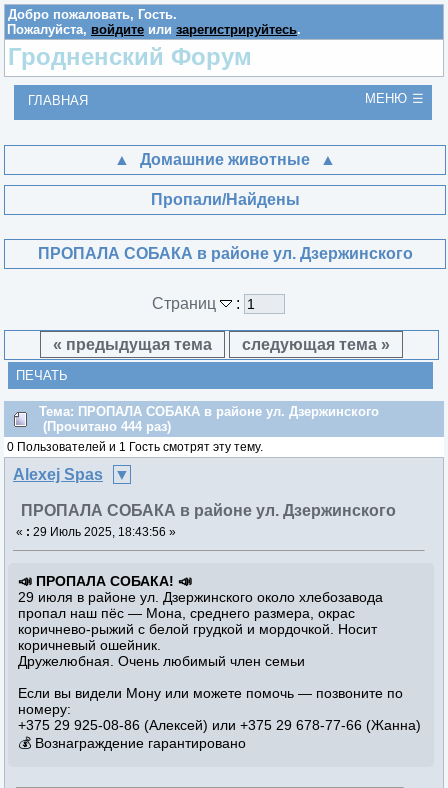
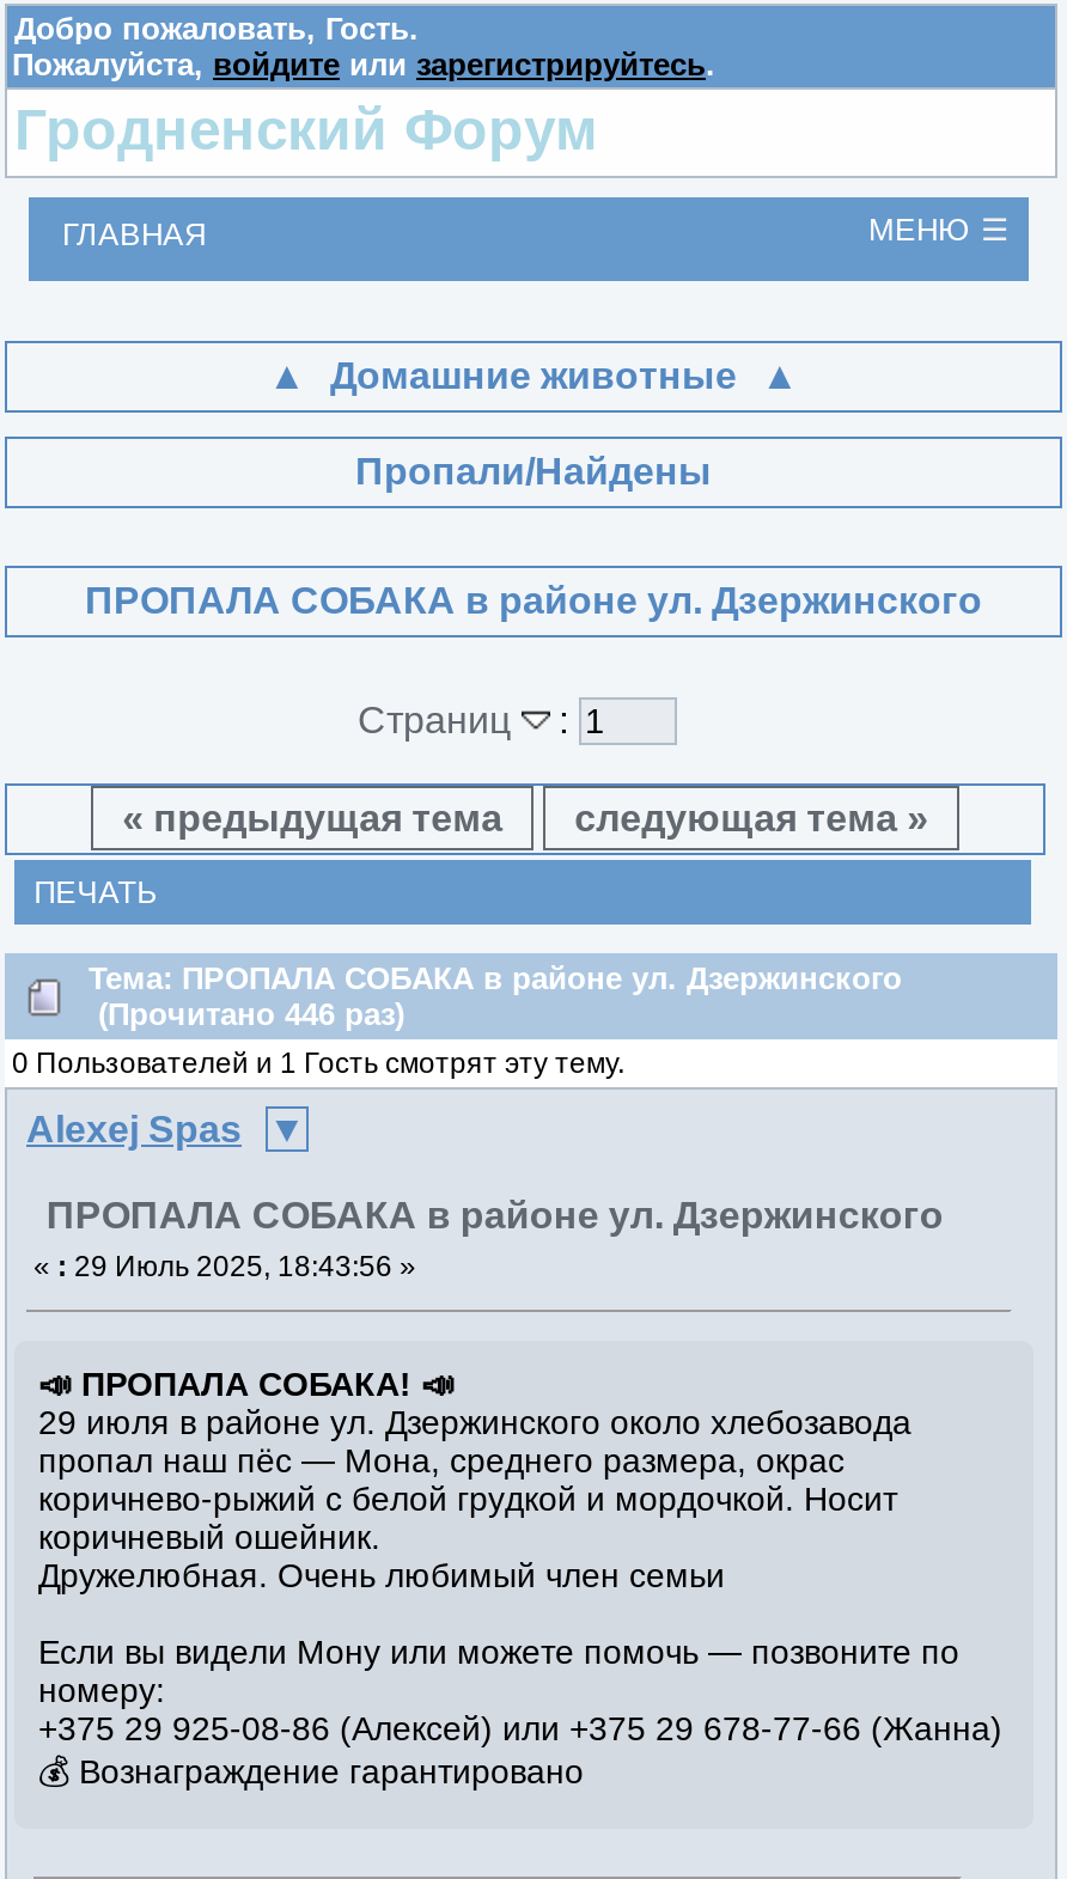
- (Прочитано 444 раз)
+ (Прочитано 446 раз)
